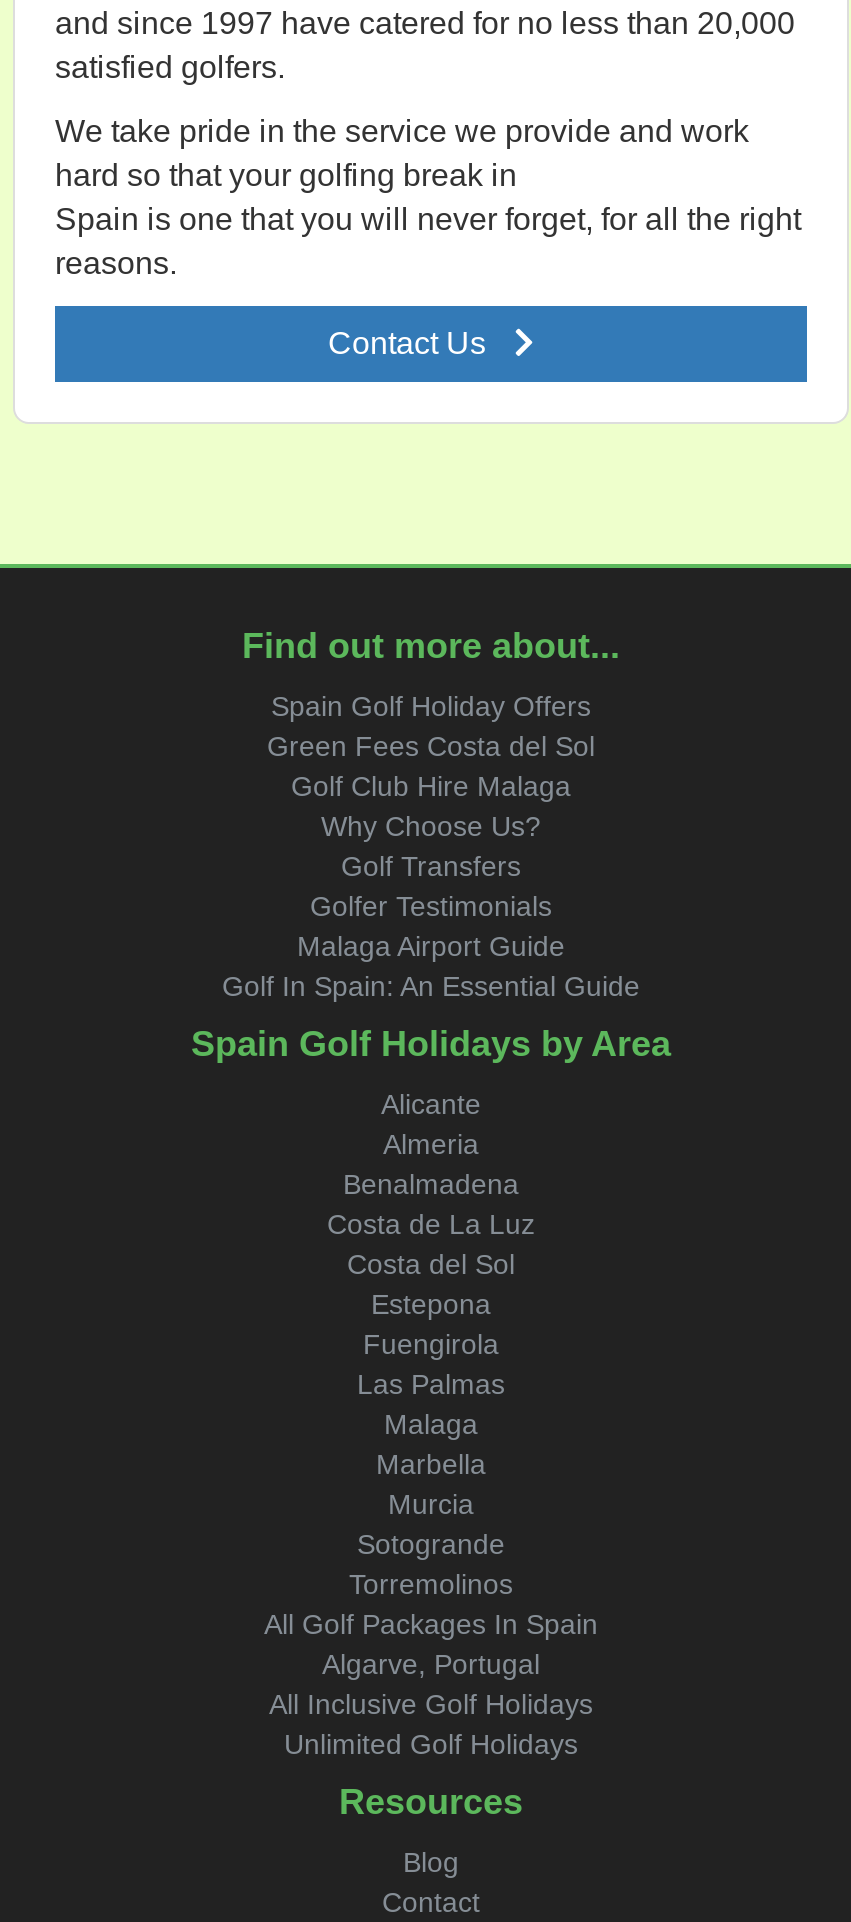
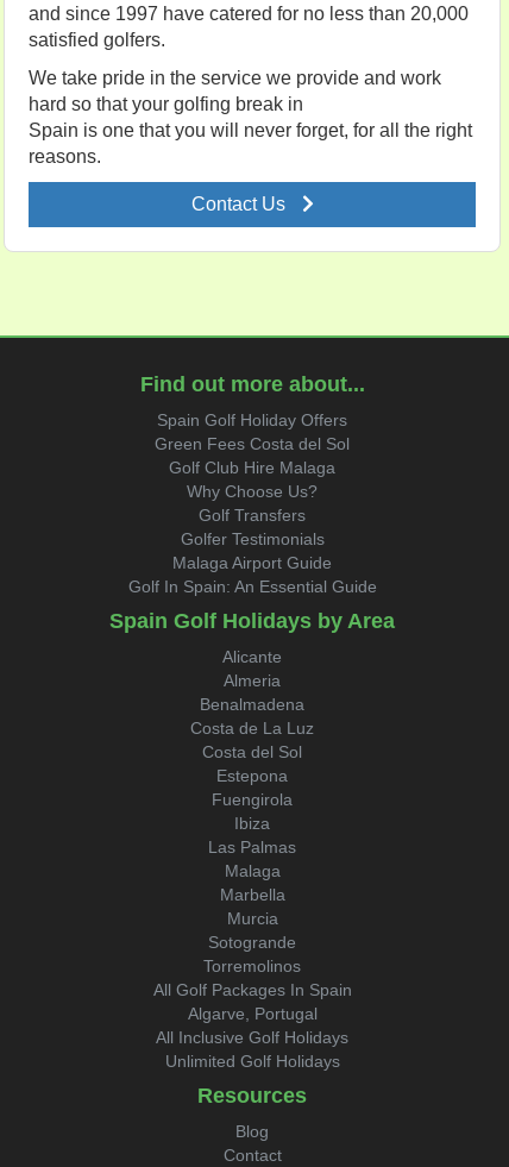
+ Ibiza
